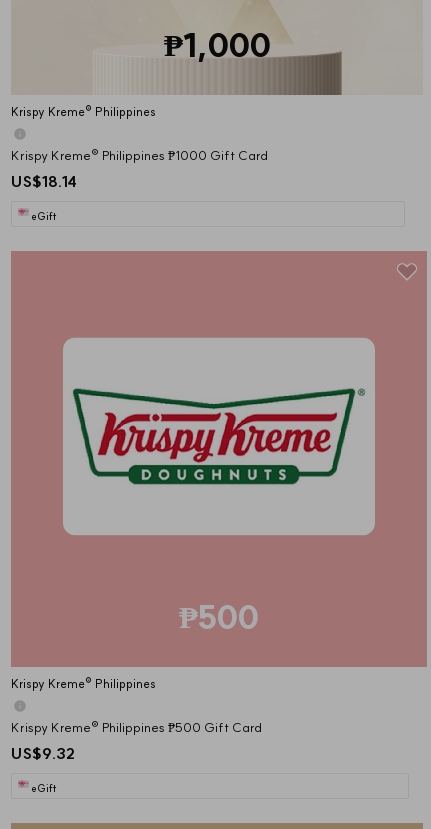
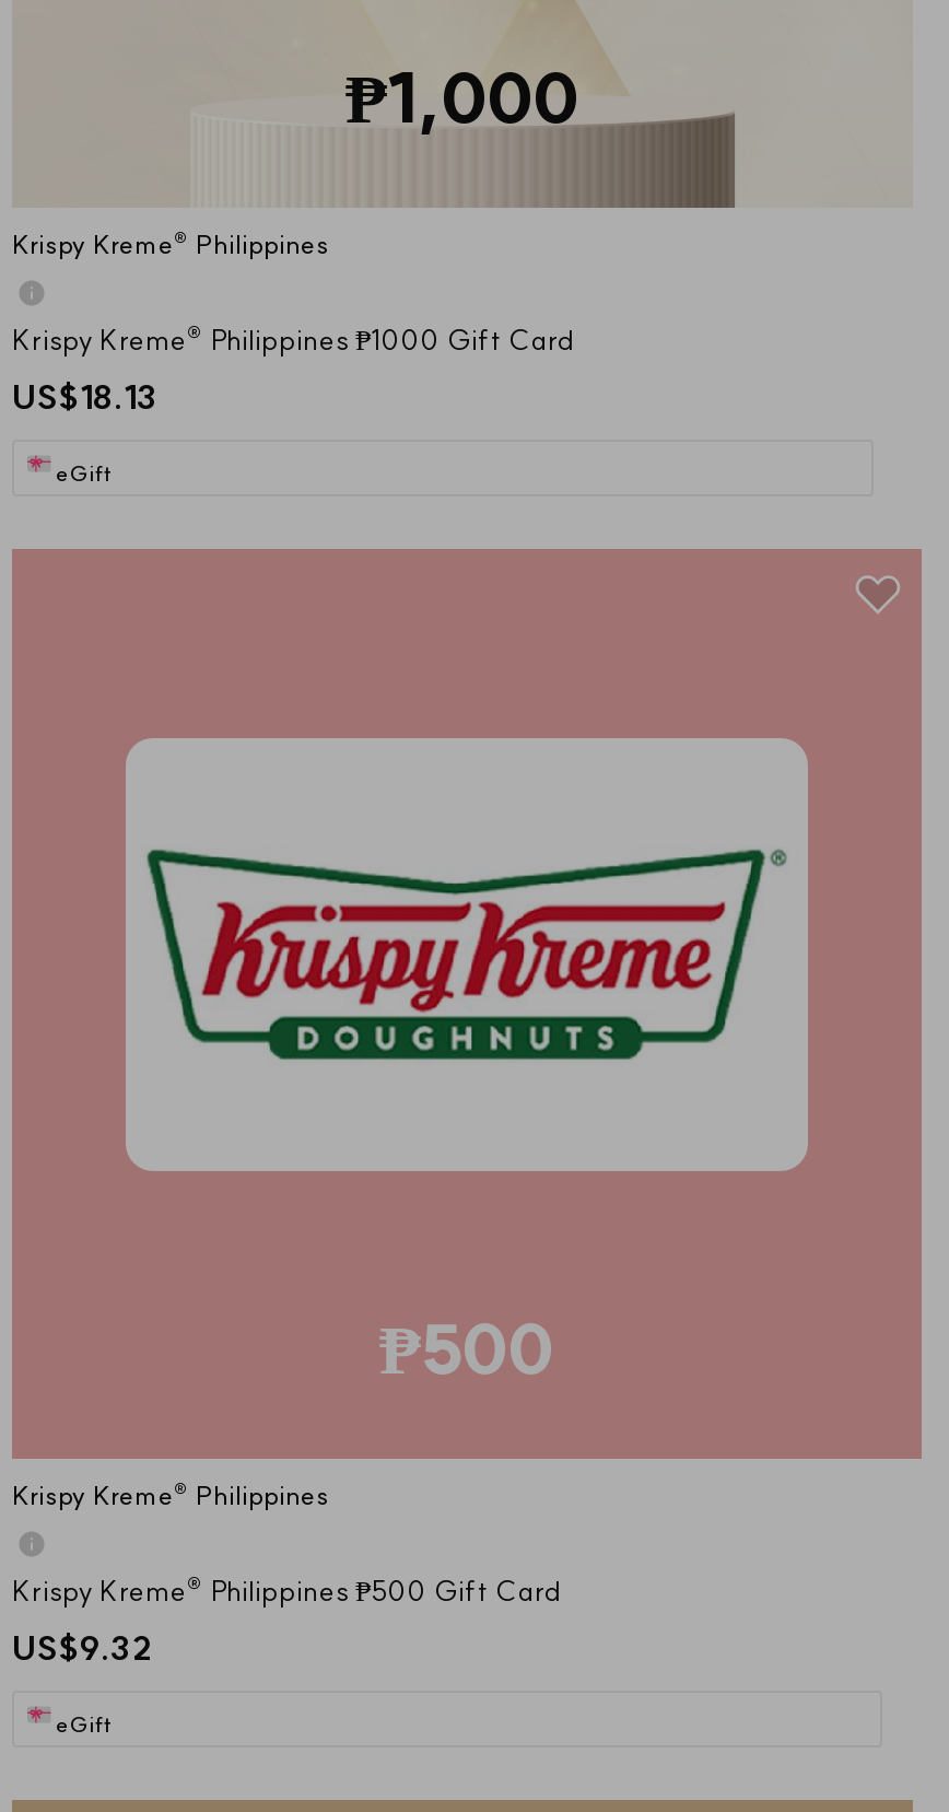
- US$18.14
+ US$18.13
